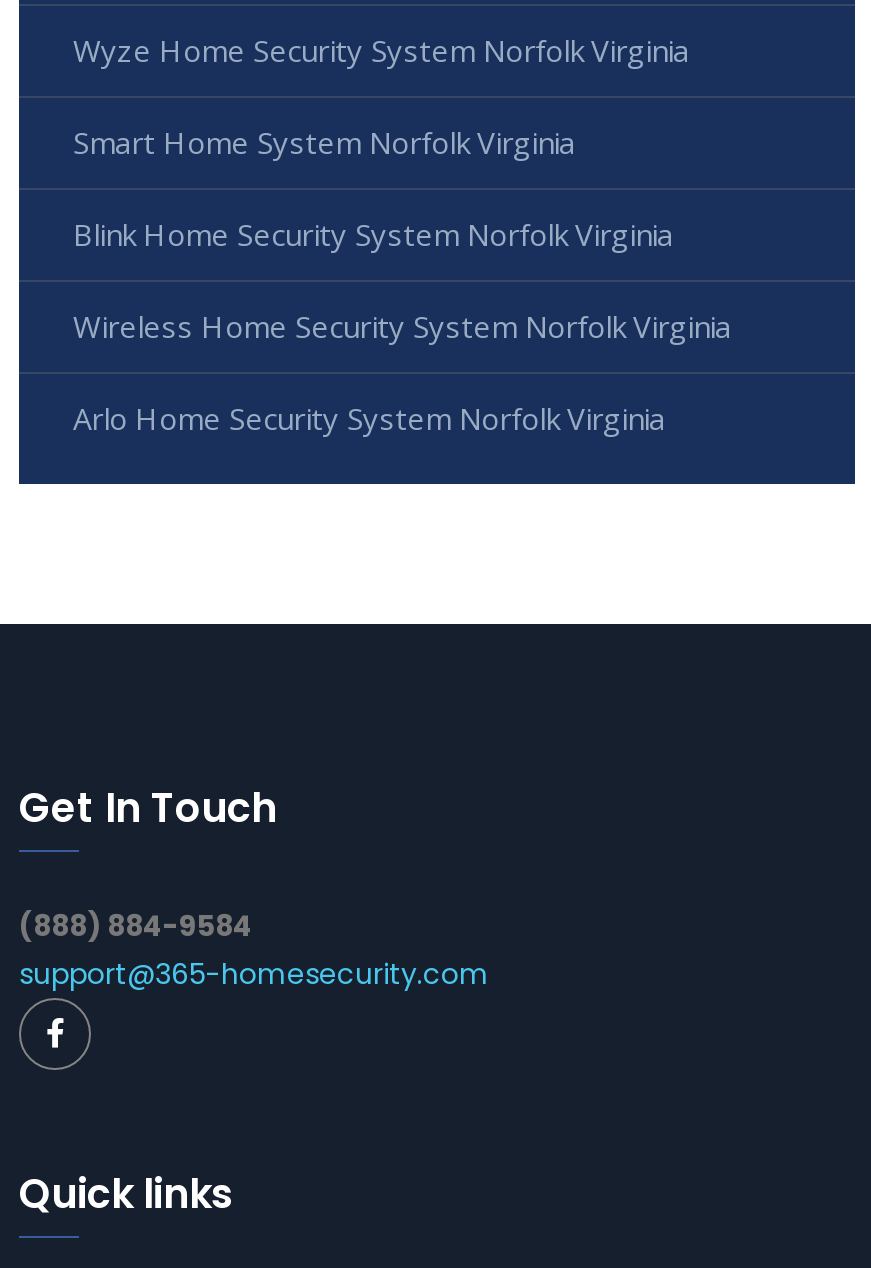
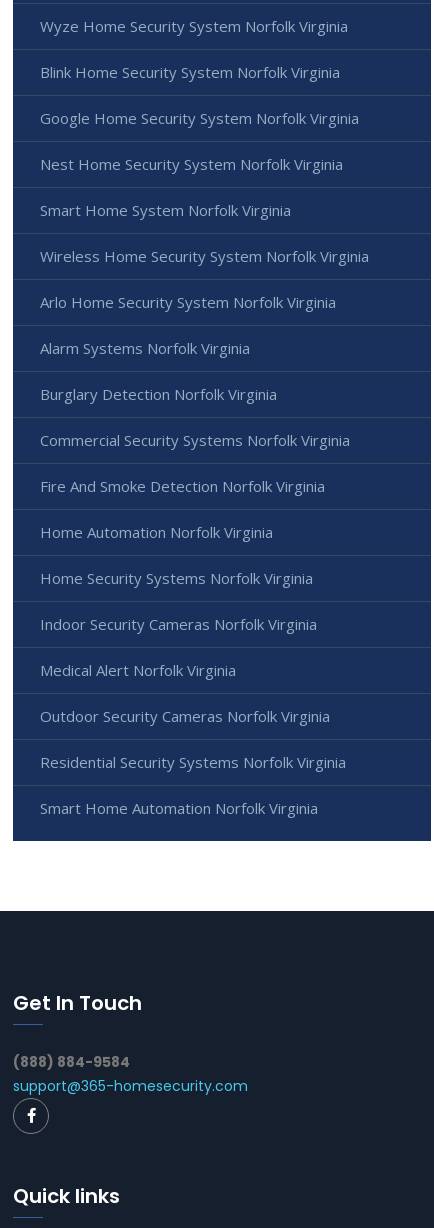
moved down: Smart Home System Norfolk Virginia

moved up: Blink Home Security System Norfolk Virginia

+ Google Home Security System Norfolk Virginia
+ Nest Home Security System Norfolk Virginia

+ Alarm Systems Norfolk Virginia
+ Burglary Detection Norfolk Virginia
+ Commercial Security Systems Norfolk Virginia
+ Fire And Smoke Detection Norfolk Virginia
+ Home Automation Norfolk Virginia
+ Home Security Systems Norfolk Virginia
+ Indoor Security Cameras Norfolk Virginia
+ Medical Alert Norfolk Virginia
+ Outdoor Security Cameras Norfolk Virginia
+ Residential Security Systems Norfolk Virginia
+ Smart Home Automation Norfolk Virginia
